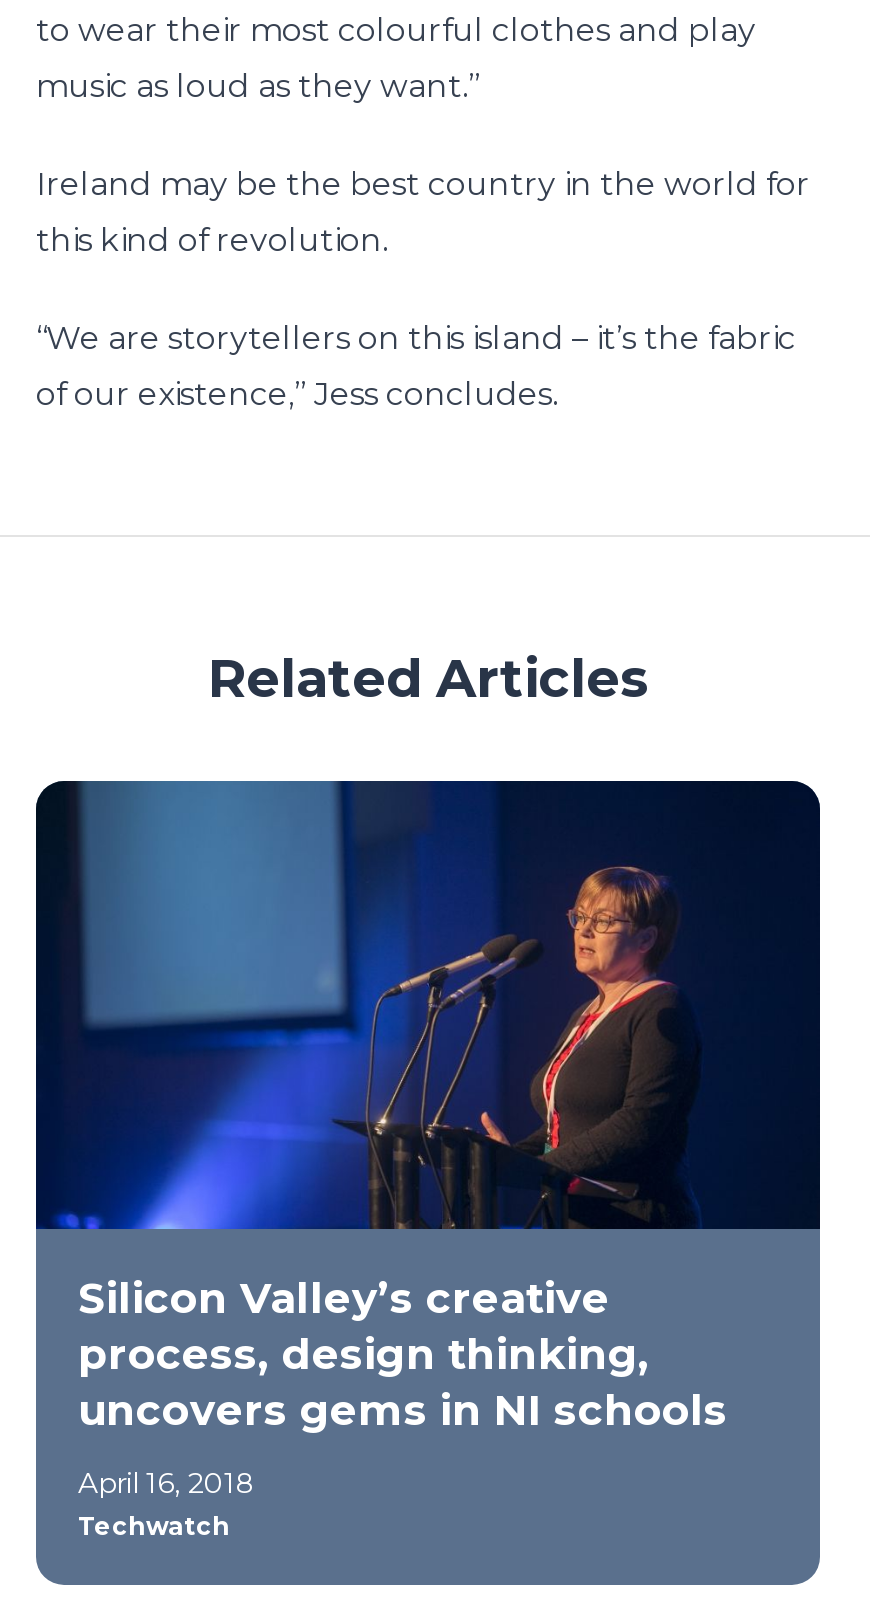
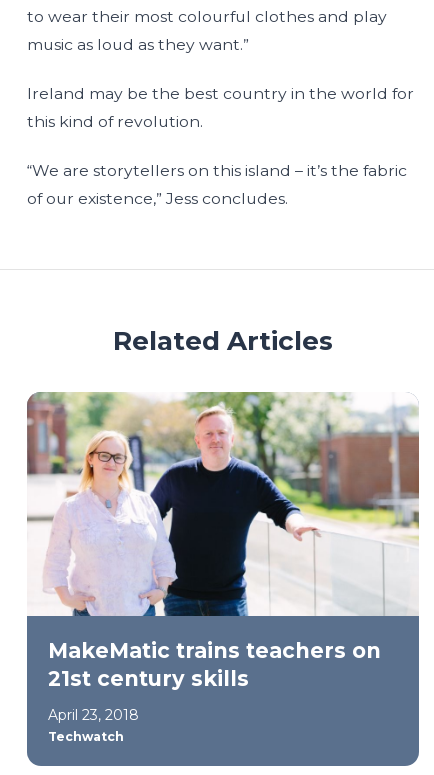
- [image]
- Silicon Valley’s creative
- process, design thinking,
- uncovers gems in NI schools
+ [image]
+ MakeMatic trains teachers on
+ 21st century skills

- April 16, 2018
+ April 23, 2018
